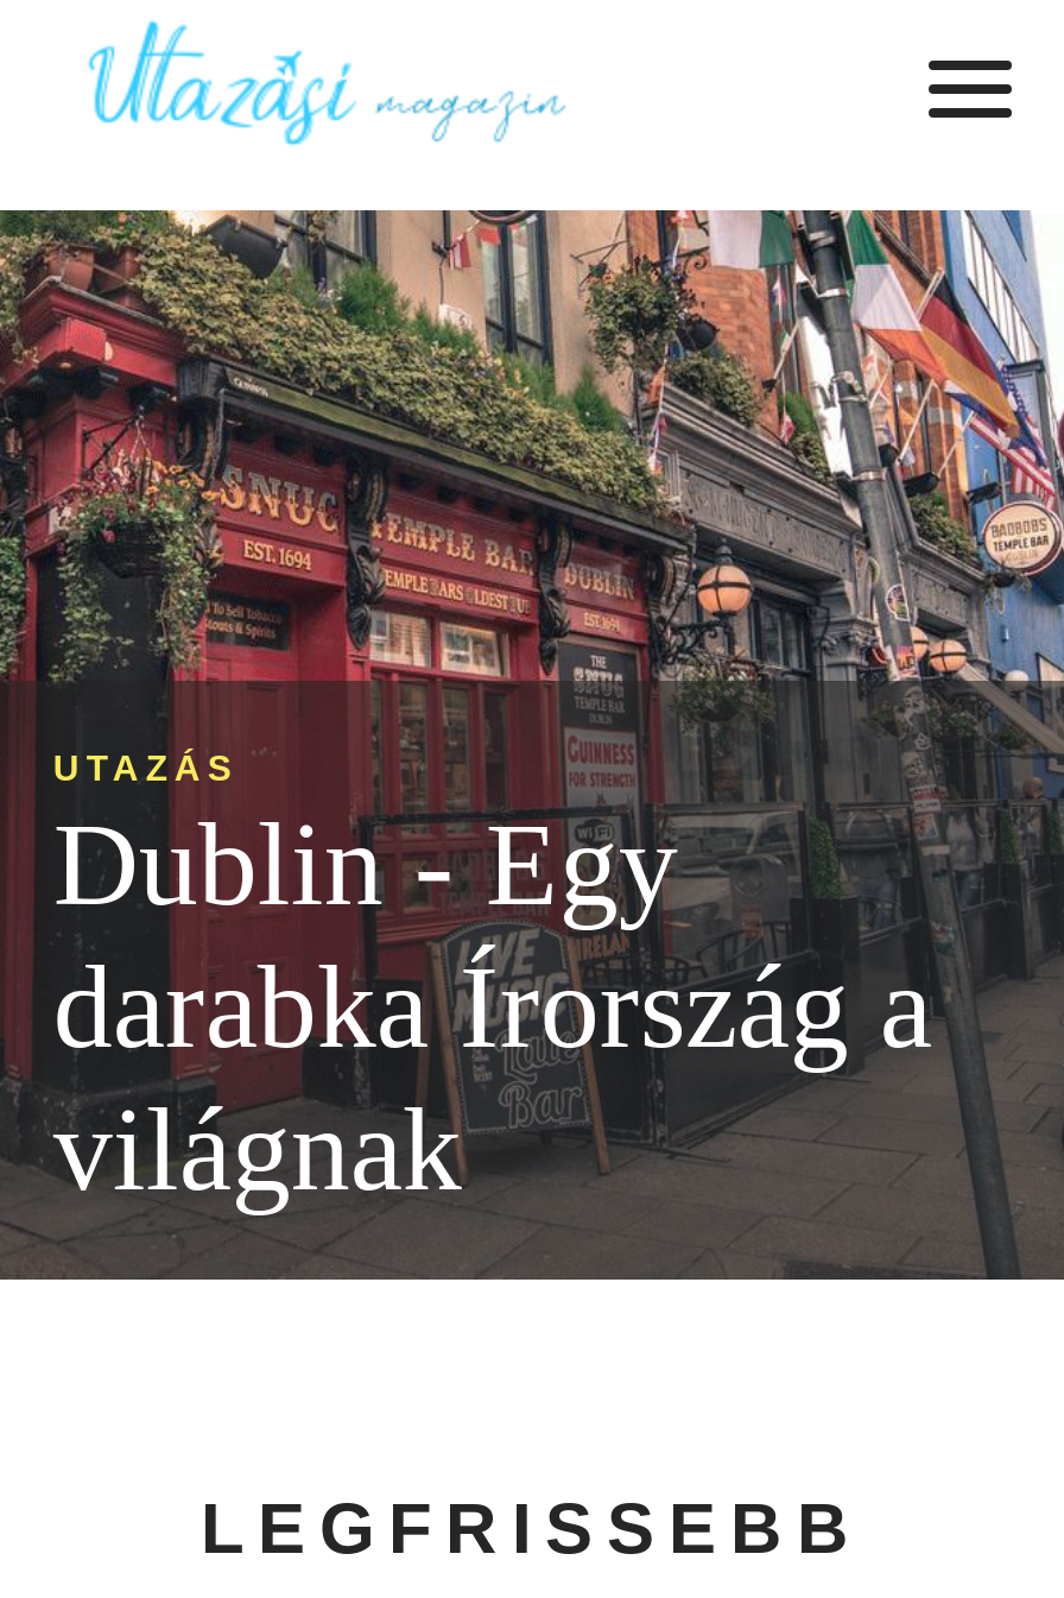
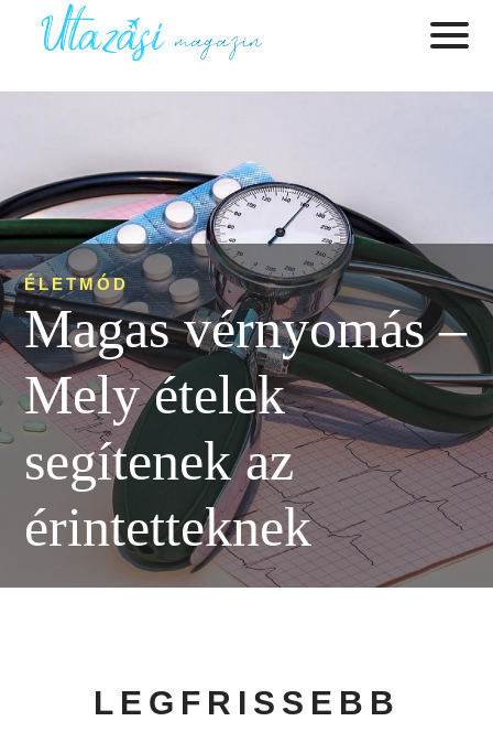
- [image]
- UTAZÁS
- Dublin - Egy
- darabka Írország a
- világnak
+ [image]
+ ÉLETMÓD
+ Magas vérnyomás –
+ Mely ételek
+ segítenek az
+ érintetteknek
